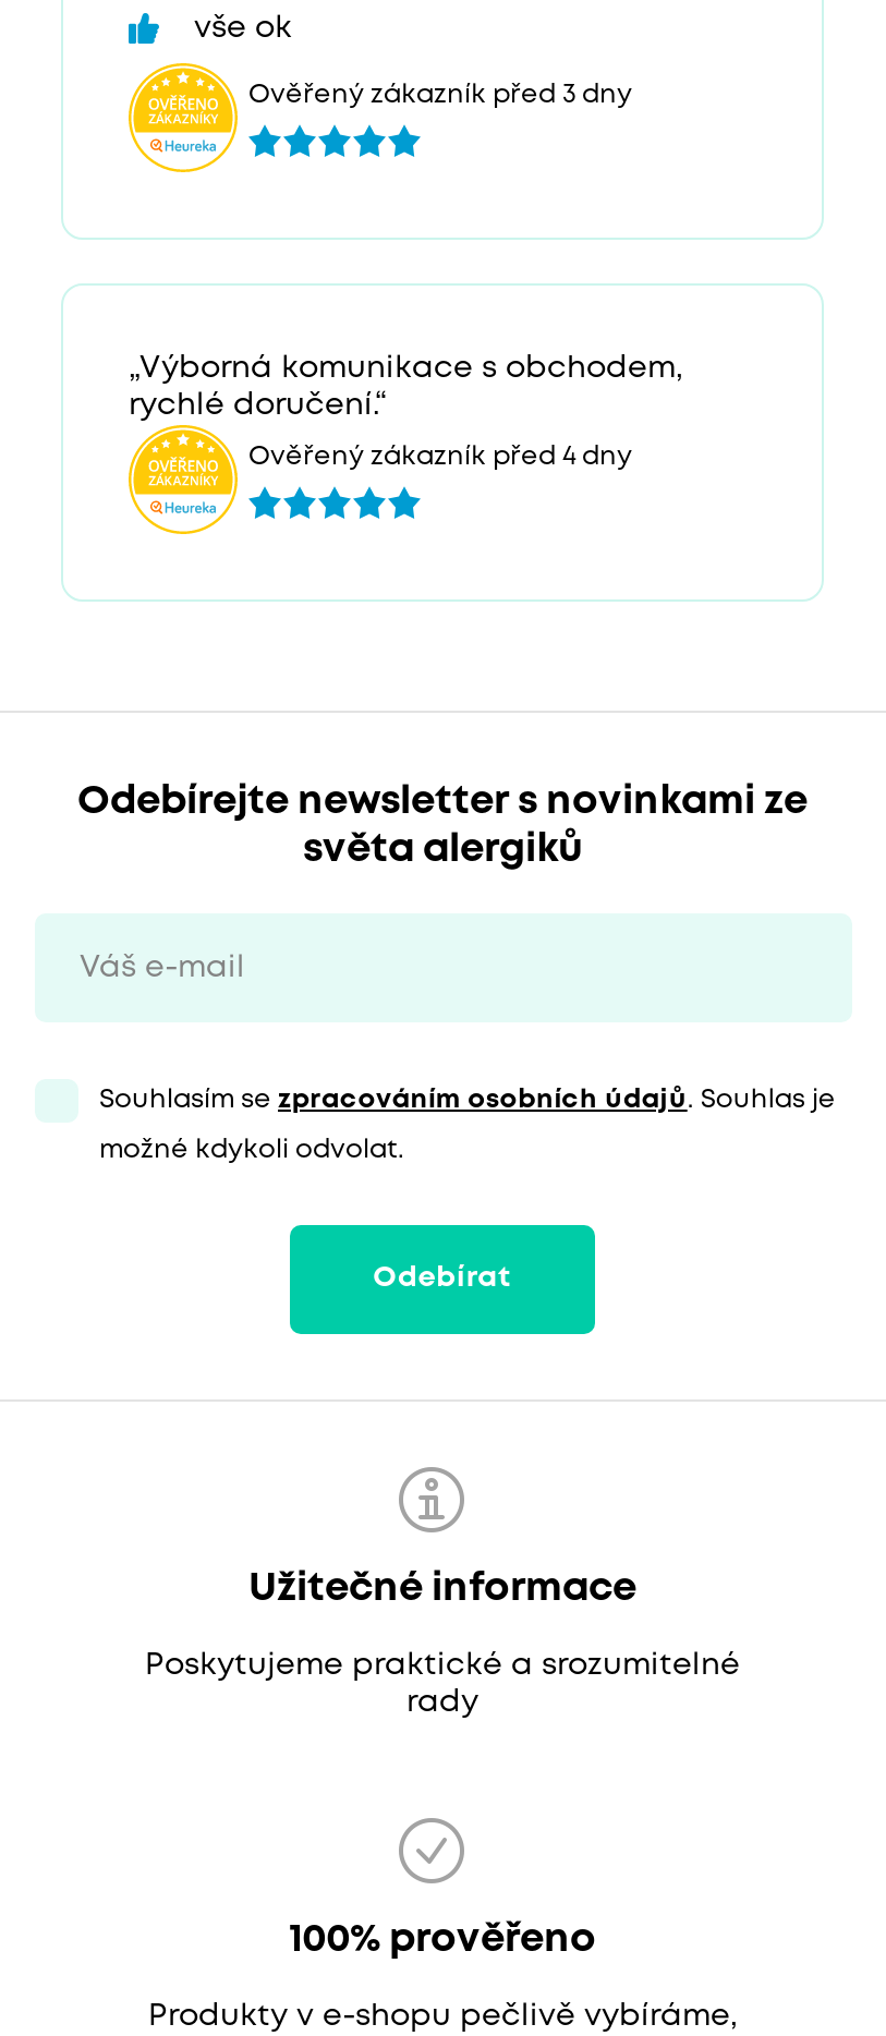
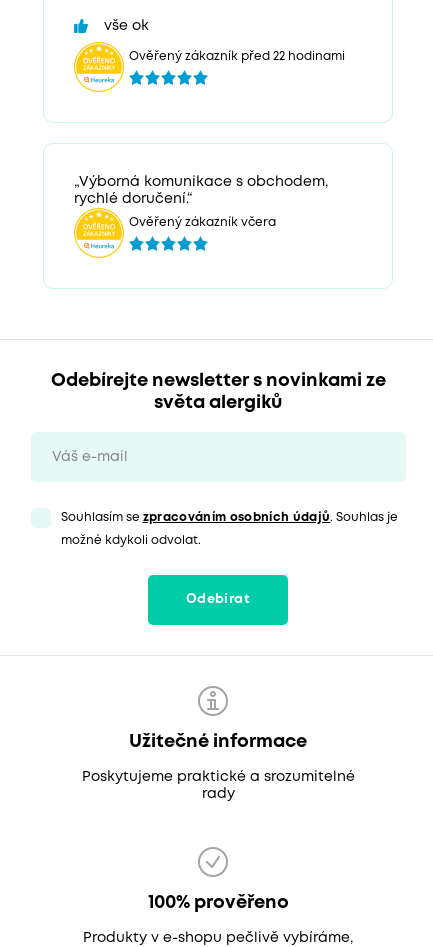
- Ověřený zákazník před 3 dny
+ Ověřený zákazník před 22 hodinami

- Ověřený zákazník před 4 dny
+ Ověřený zákazník včera
